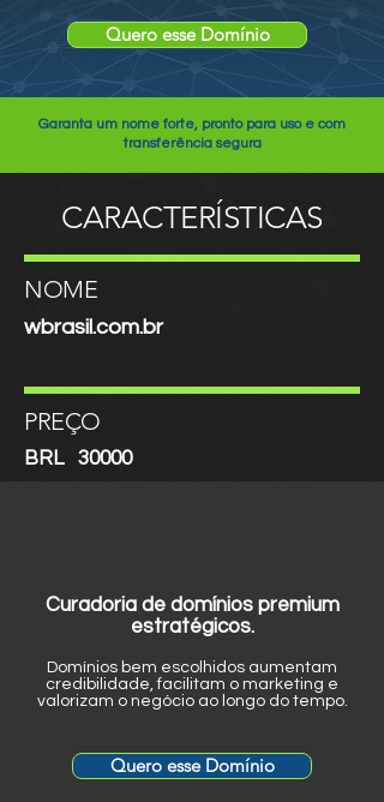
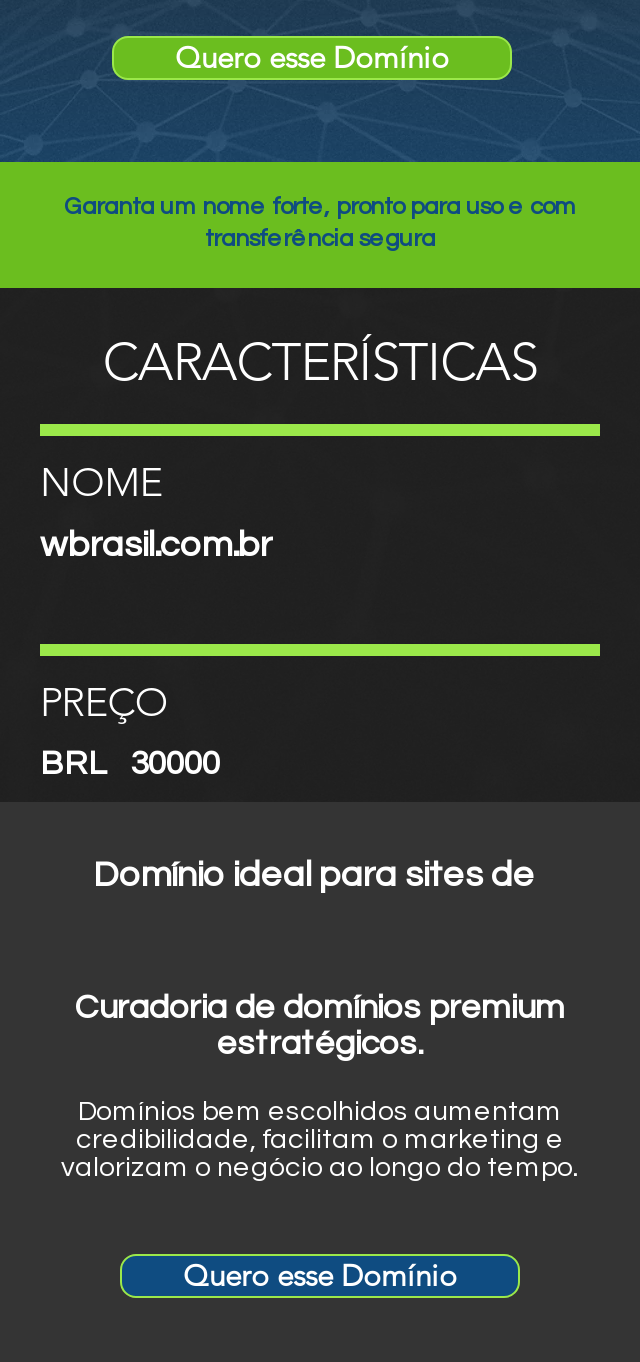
+ Domínio ideal para sites de
